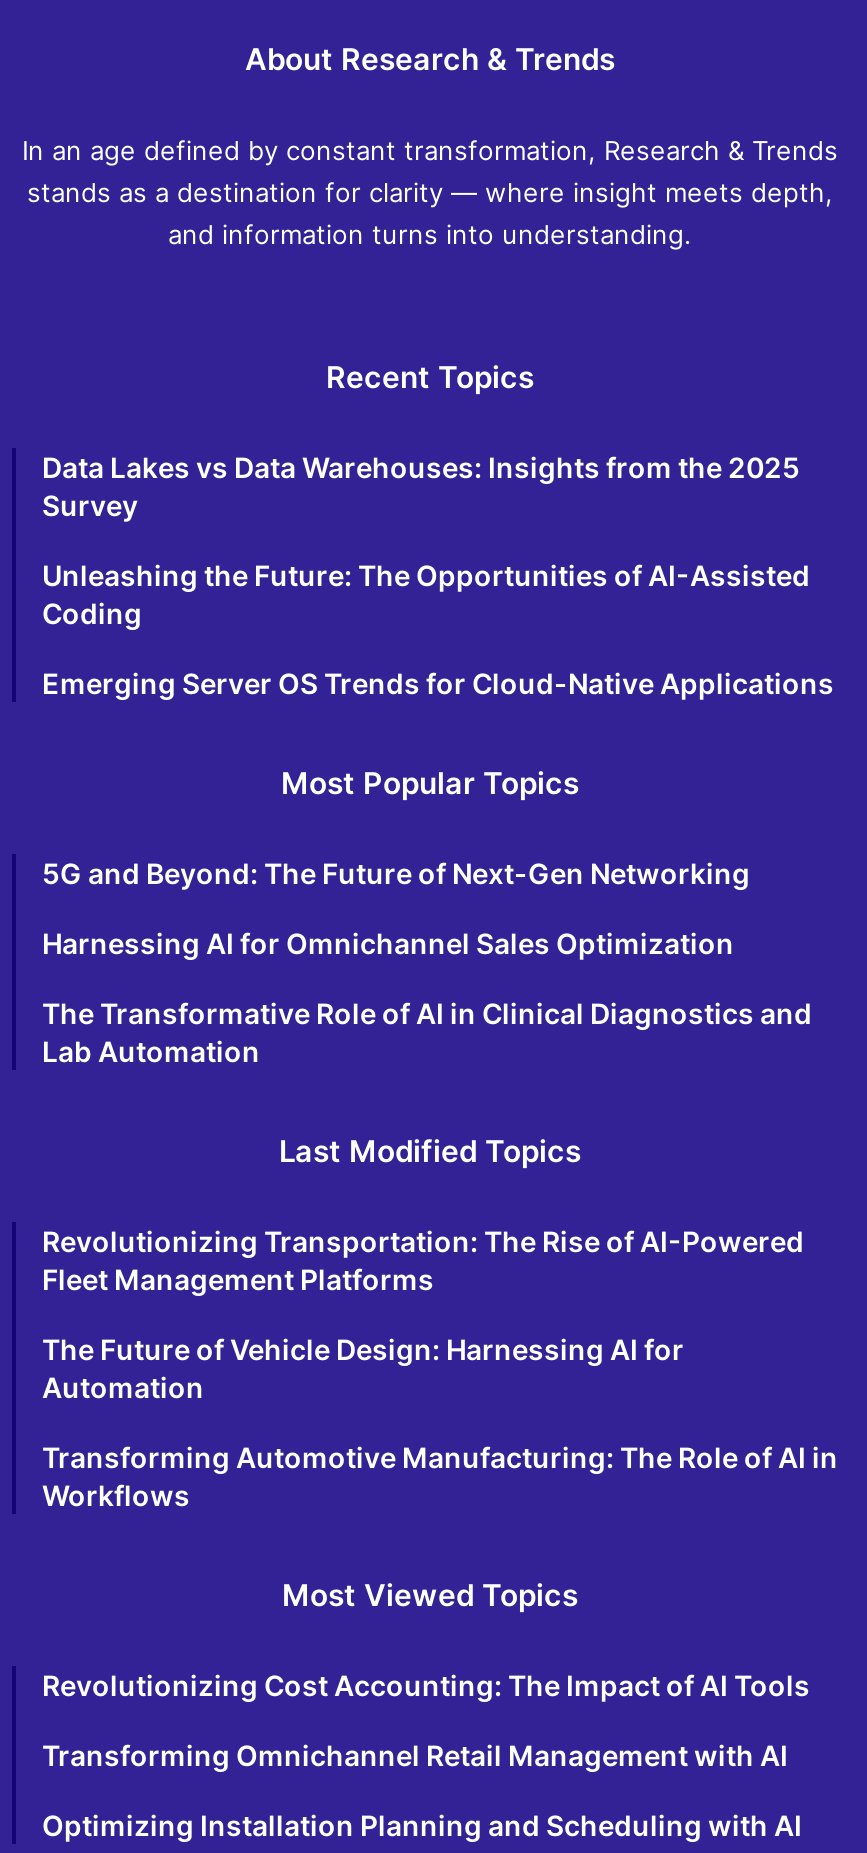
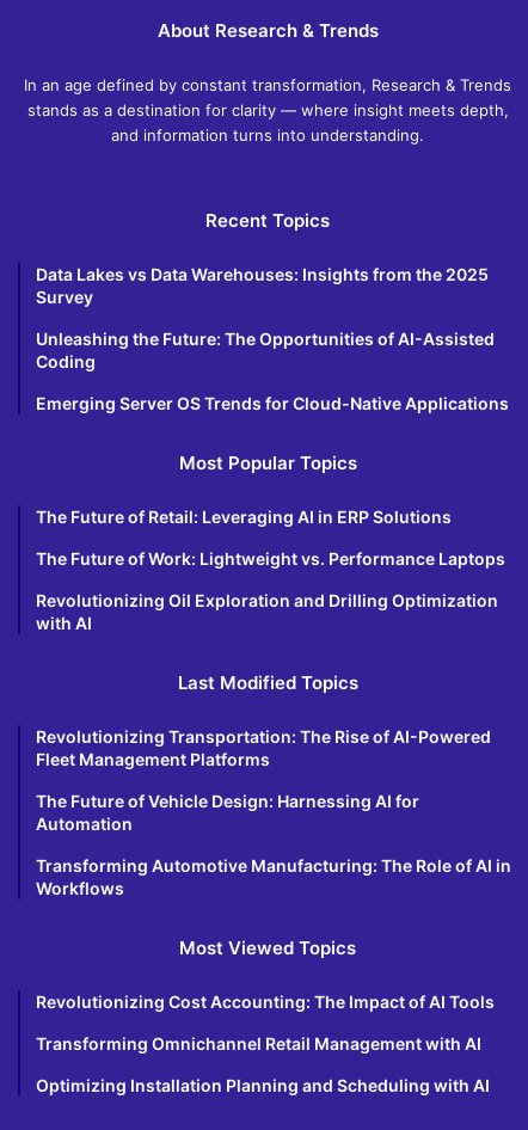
- 5G and Beyond: The Future of Next-Gen Networking
+ The Future of Retail: Leveraging AI in ERP Solutions

- Harnessing AI for Omnichannel Sales Optimization
+ The Future of Work: Lightweight vs. Performance Laptops

- The Transformative Role of AI in Clinical Diagnostics and
- Lab Automation
+ Revolutionizing Oil Exploration and Drilling Optimization
+ with AI
